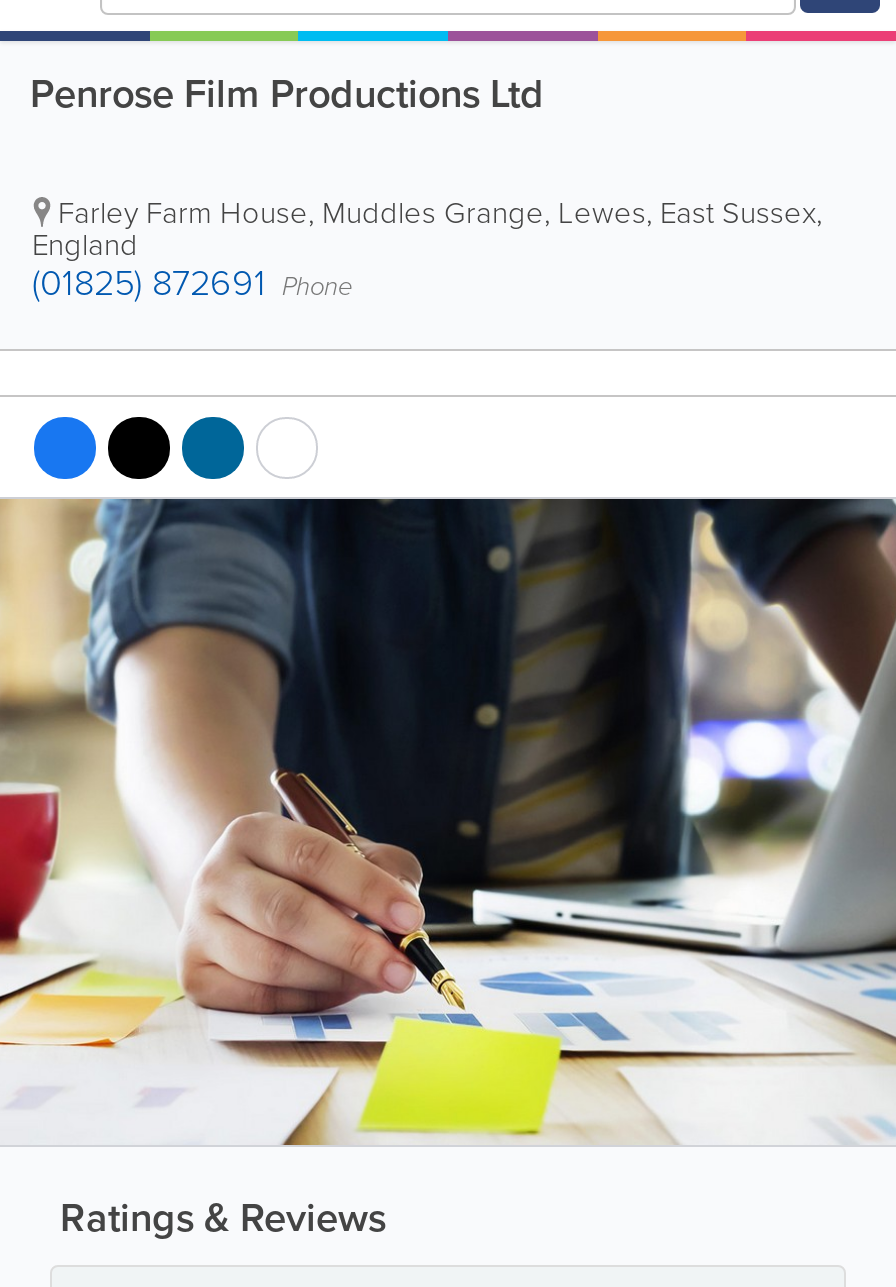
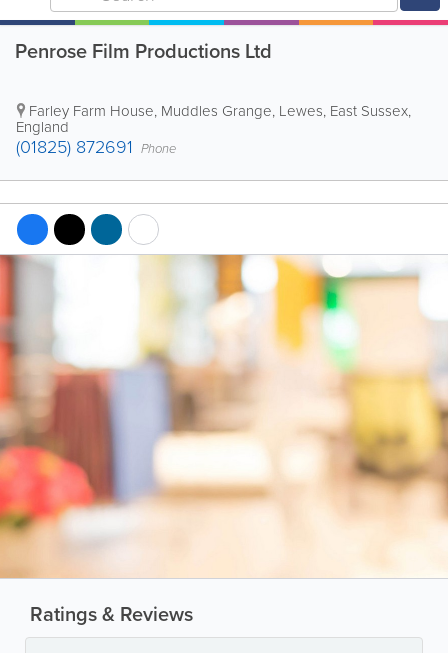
- [image]
+ [image]
